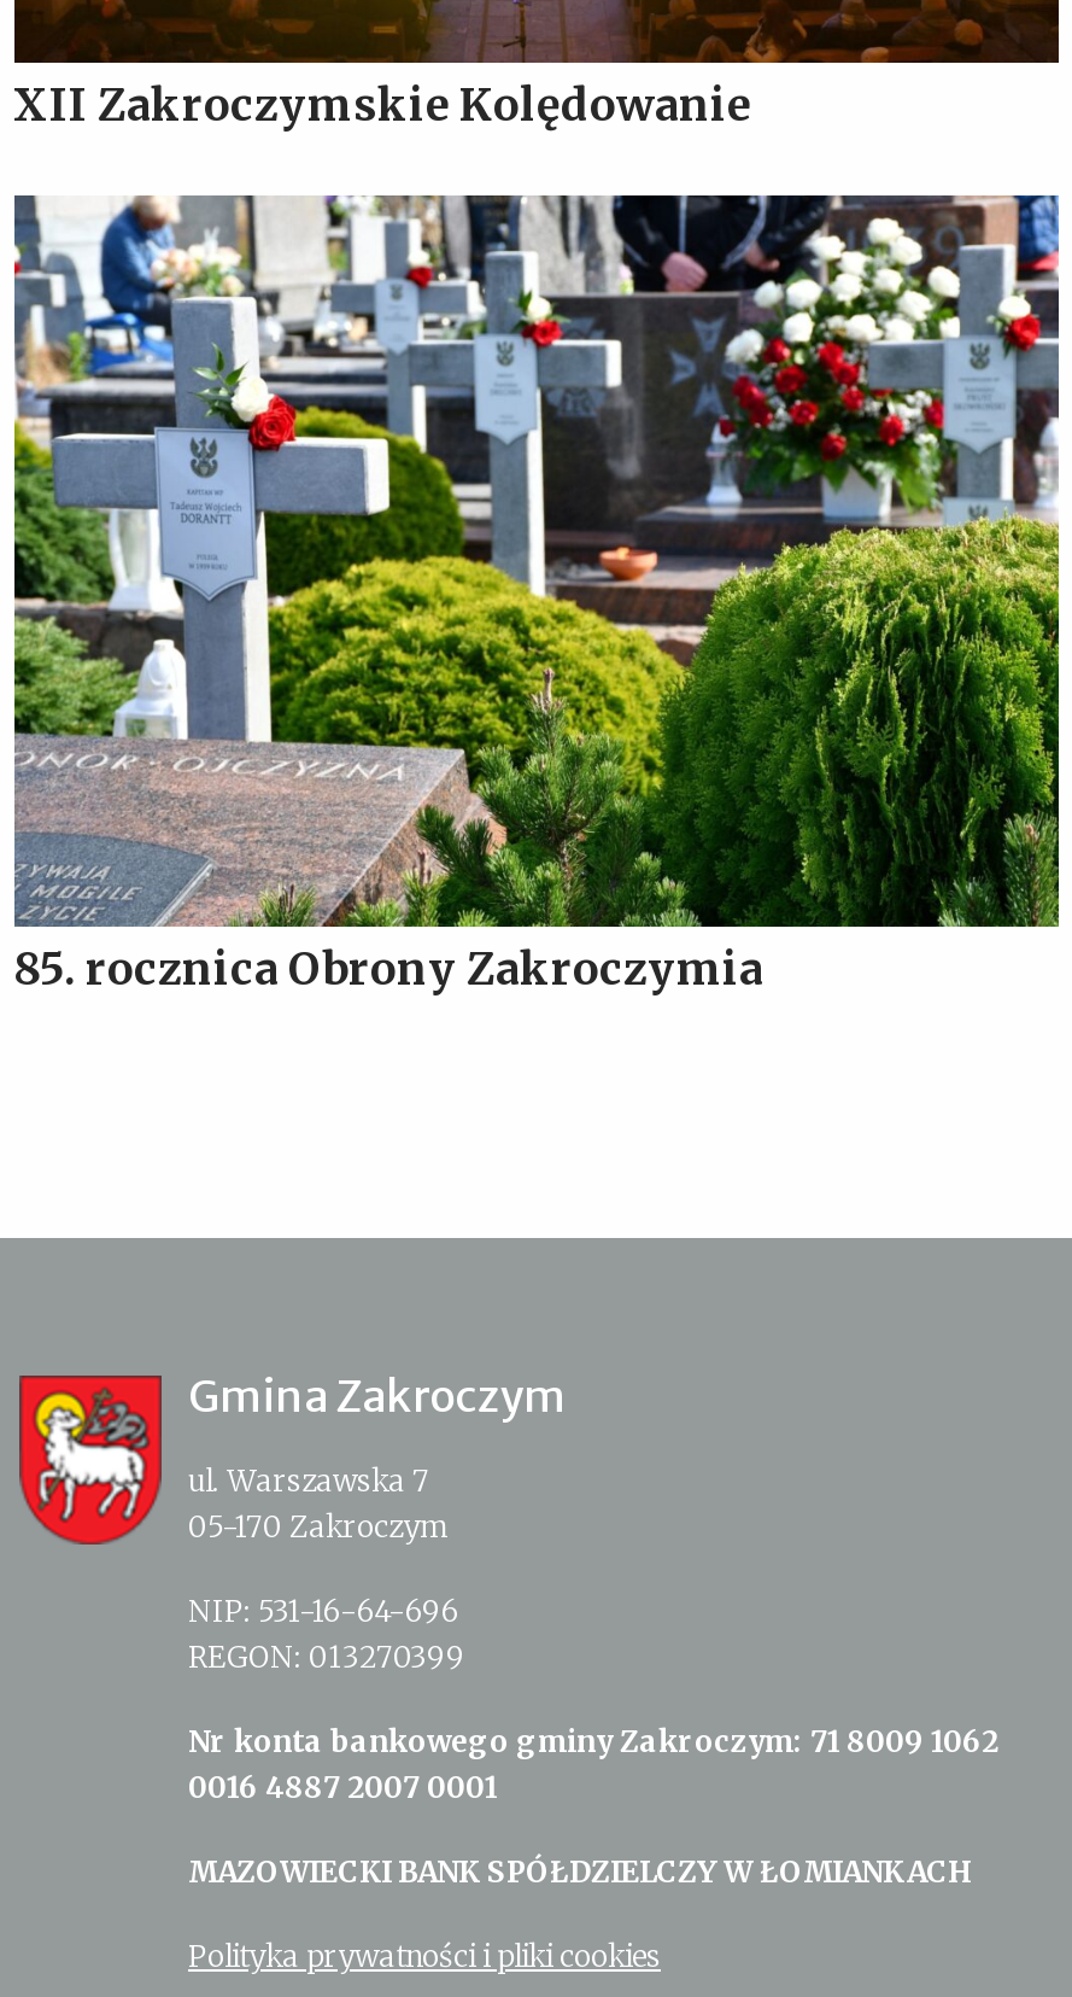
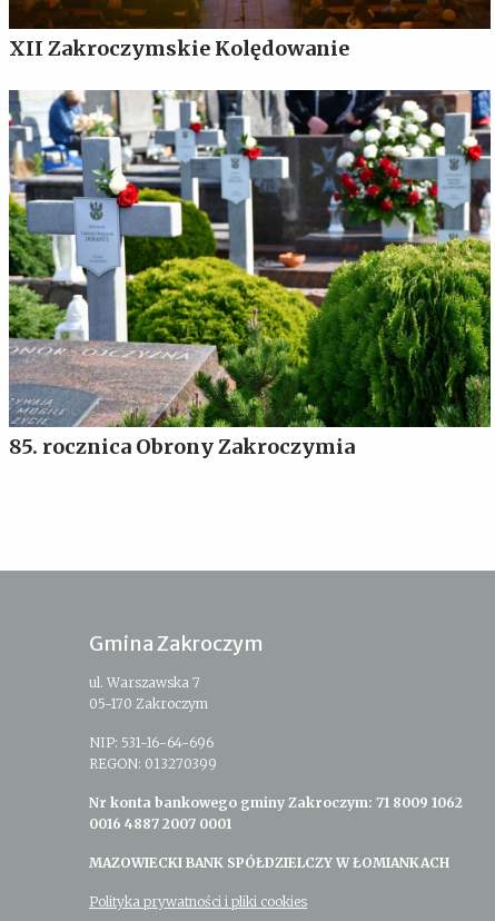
- [image]
